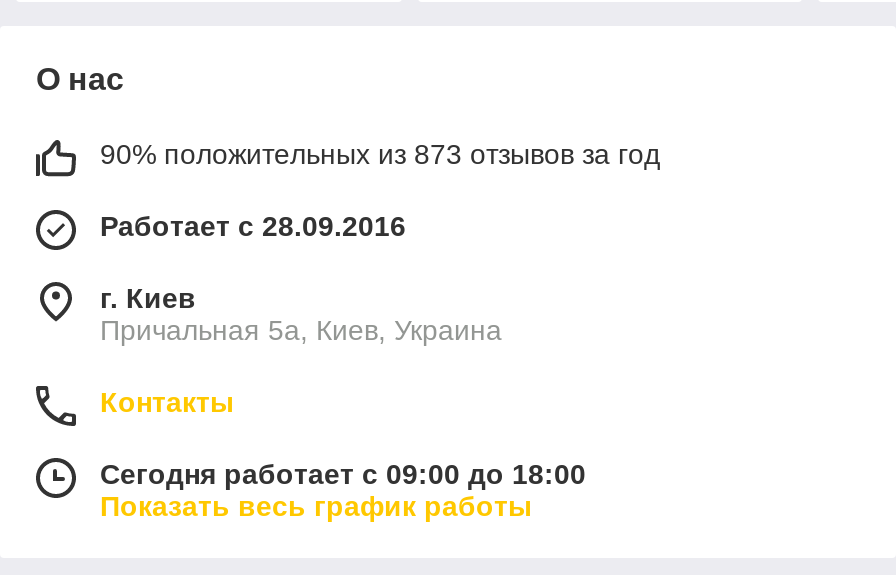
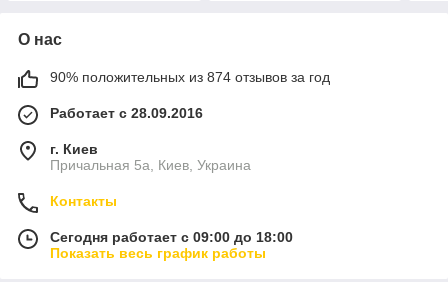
- 90% положительных из 873 отзывов за год
+ 90% положительных из 874 отзывов за год
